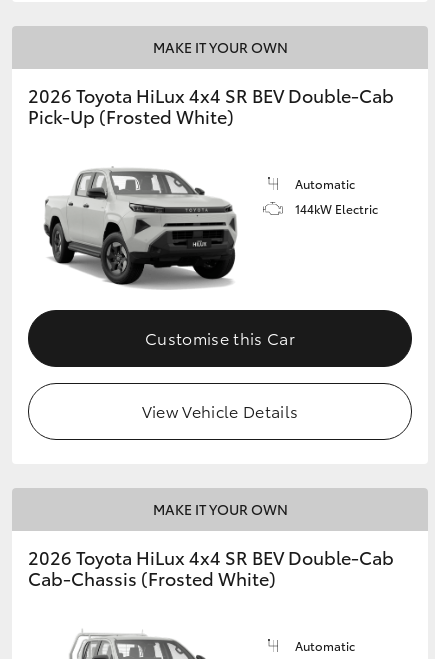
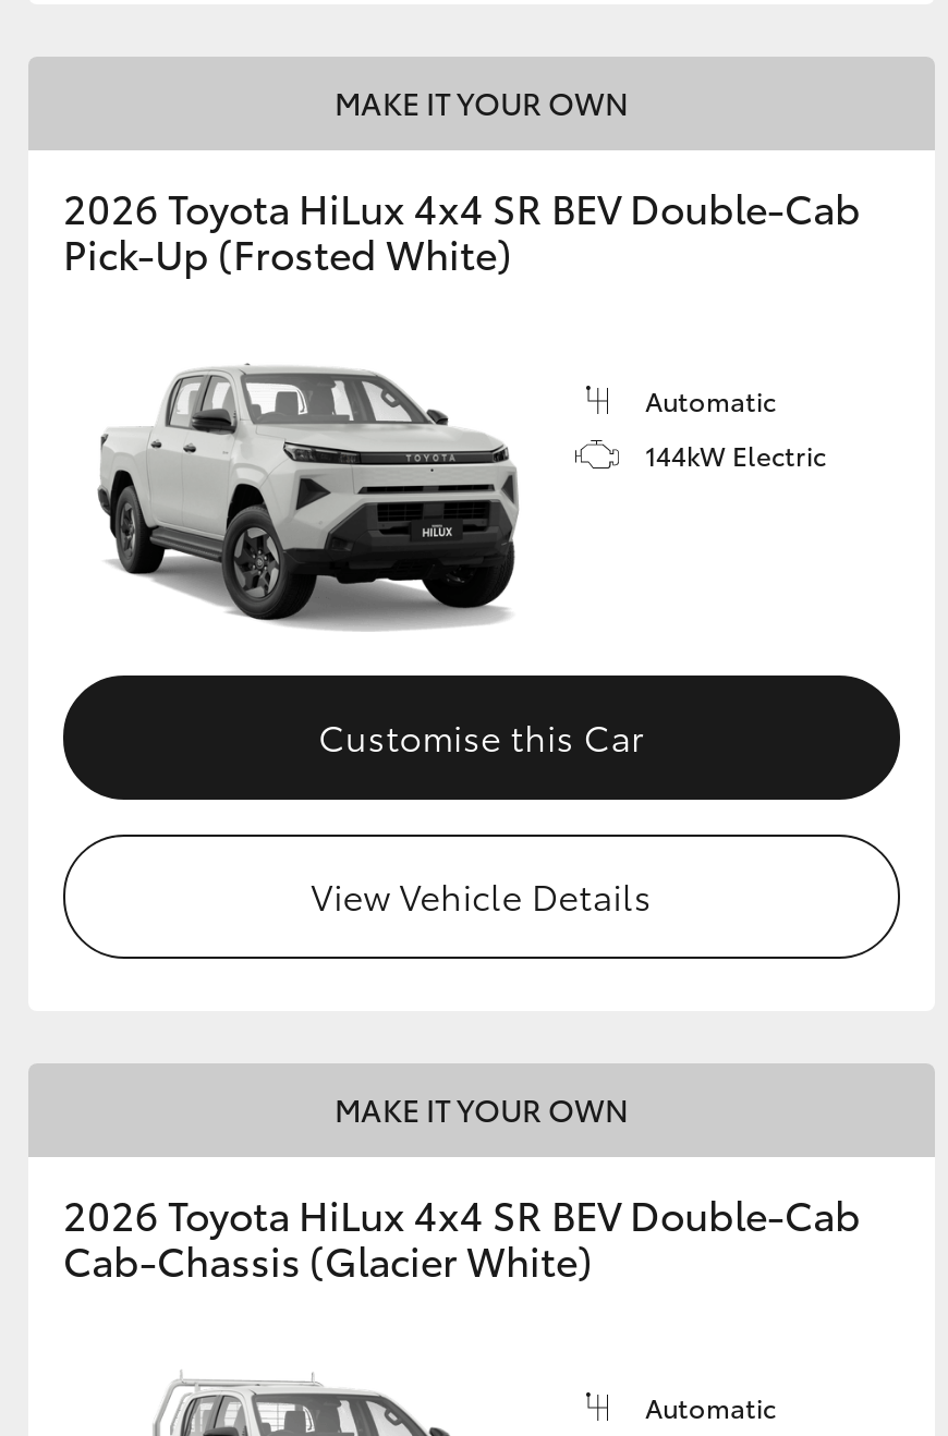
- Cab-Chassis (Frosted White)
+ Cab-Chassis (Glacier White)
